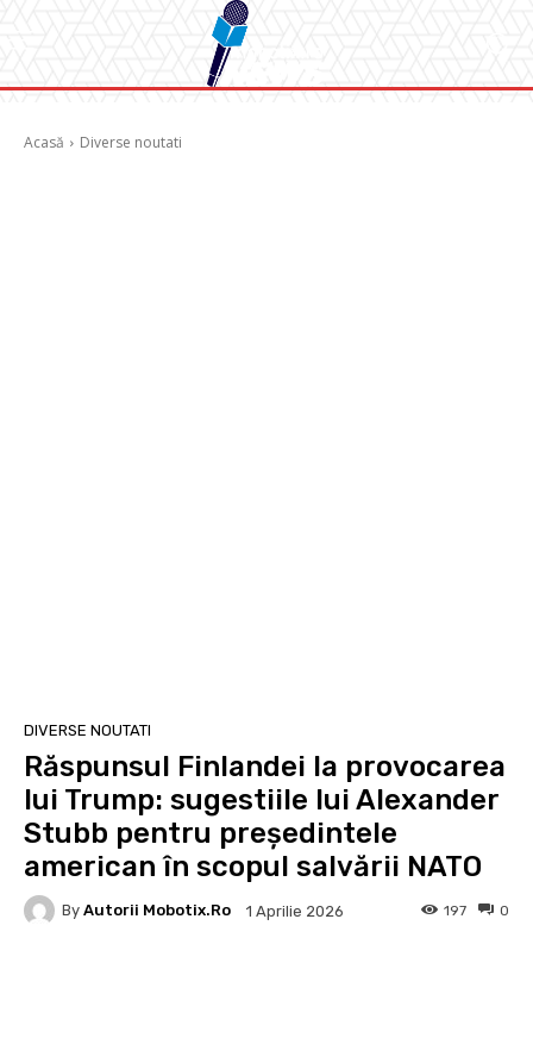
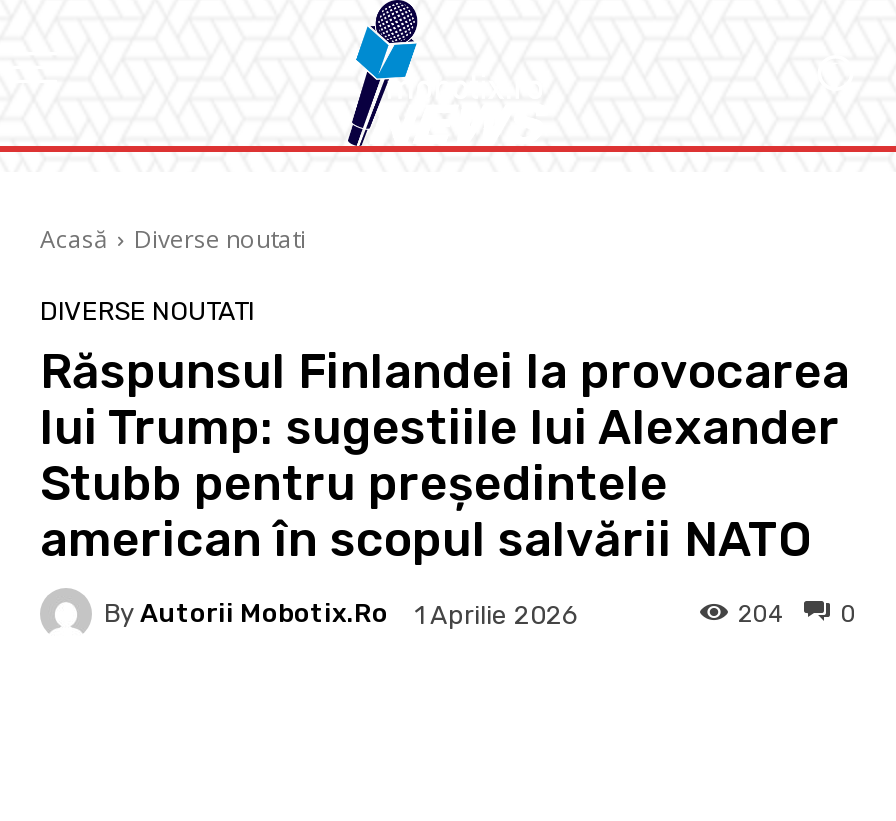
- 197 0
+ 204 0
